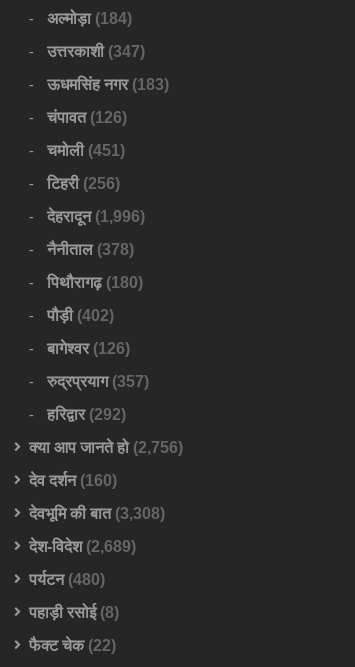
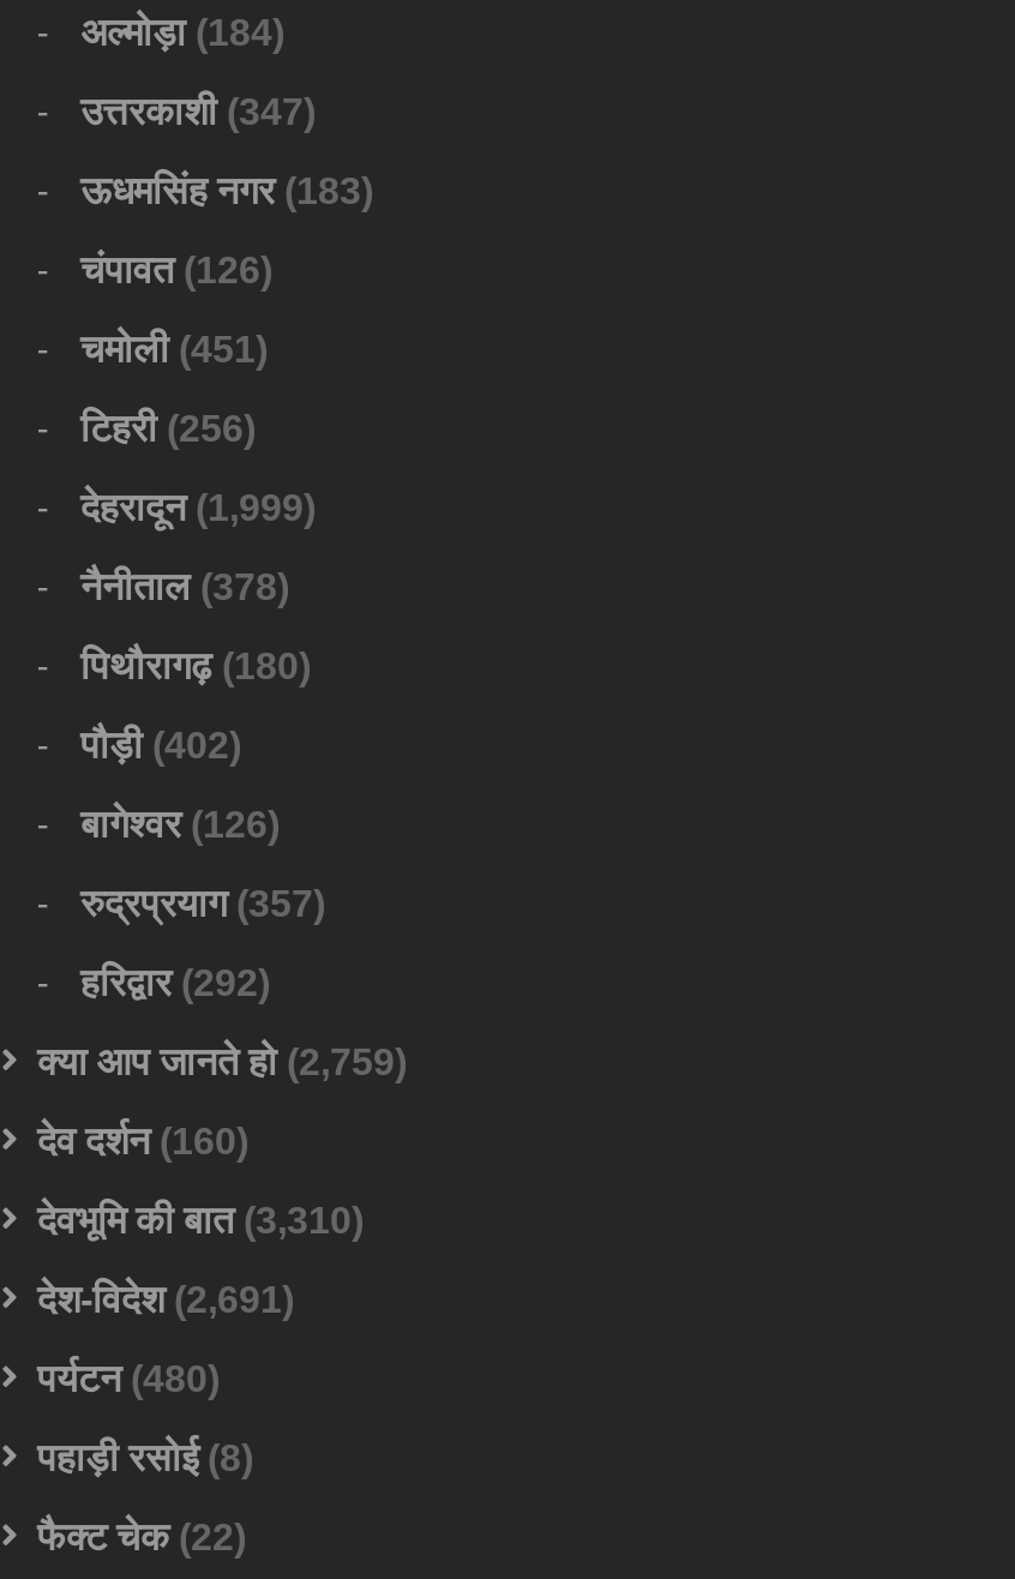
- देहरादून (1,996)
+ देहरादून (1,999)

- क्या आप जानते हो (2,756)
+ क्या आप जानते हो (2,759)

- देवभूमि की बात (3,308)
+ देवभूमि की बात (3,310)

- देश-विदेश (2,689)
+ देश-विदेश (2,691)
